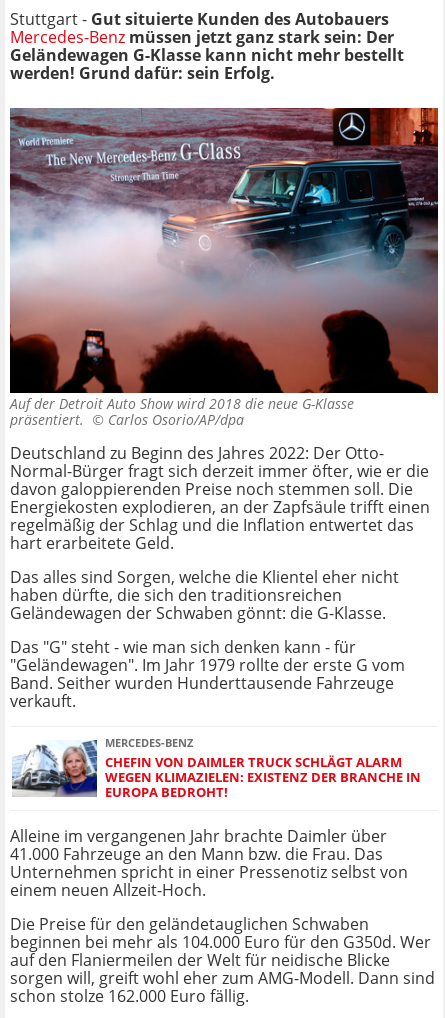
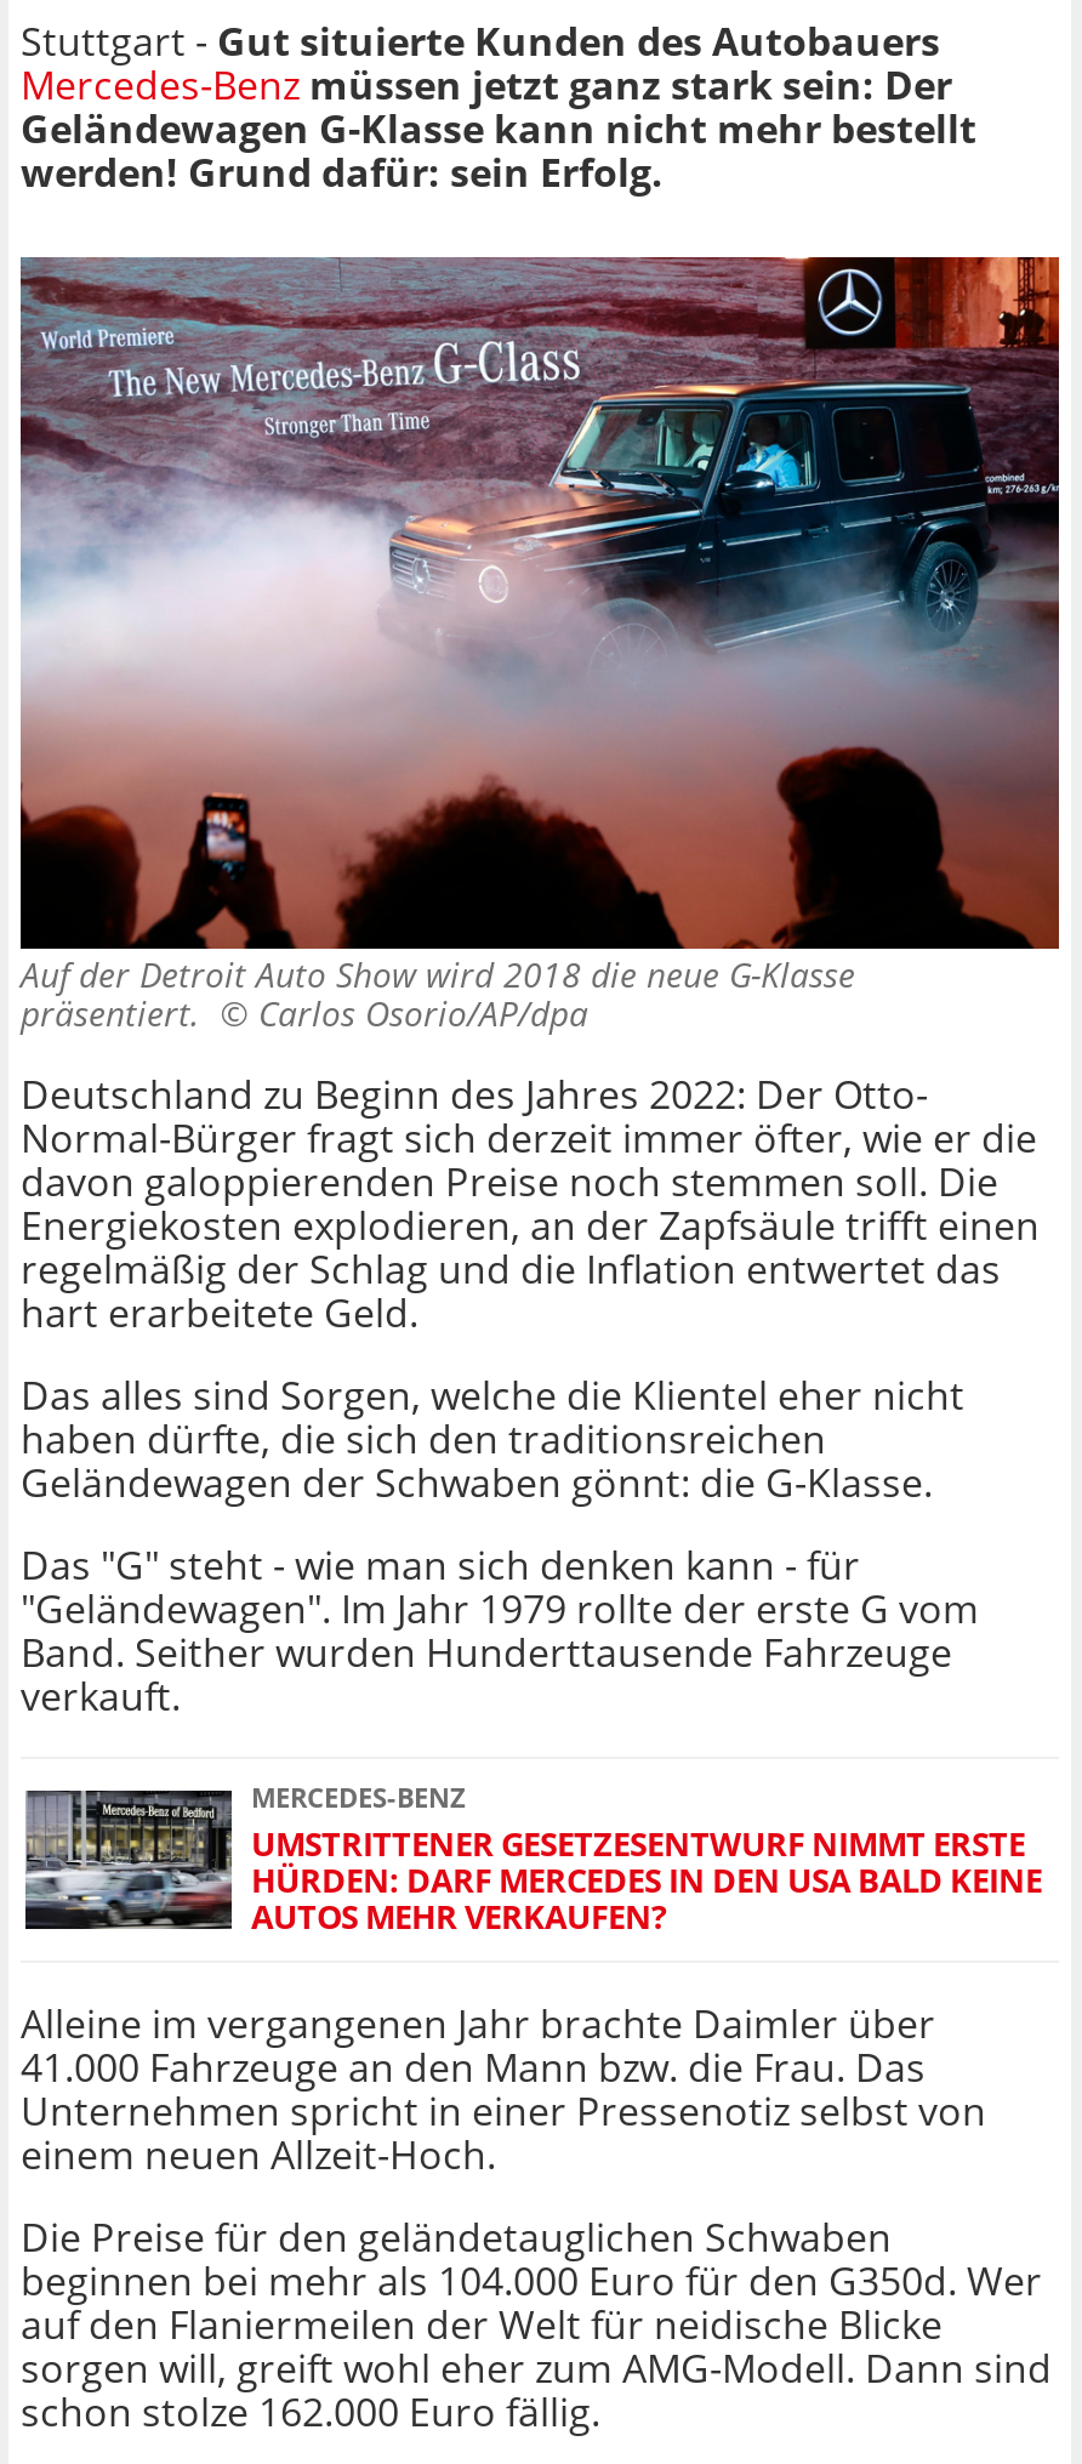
- [image]
- CHEFIN VON DAIMLER TRUCK SCHLÄGT ALARM
- WEGEN KLIMAZIELEN: EXISTENZ DER BRANCHE IN
- EUROPA BEDROHT!
+ [image]
+ UMSTRITTENER GESETZESENTWURF NIMMT ERSTE
+ HÜRDEN: DARF MERCEDES IN DEN USA BALD KEINE
+ AUTOS MEHR VERKAUFEN?
